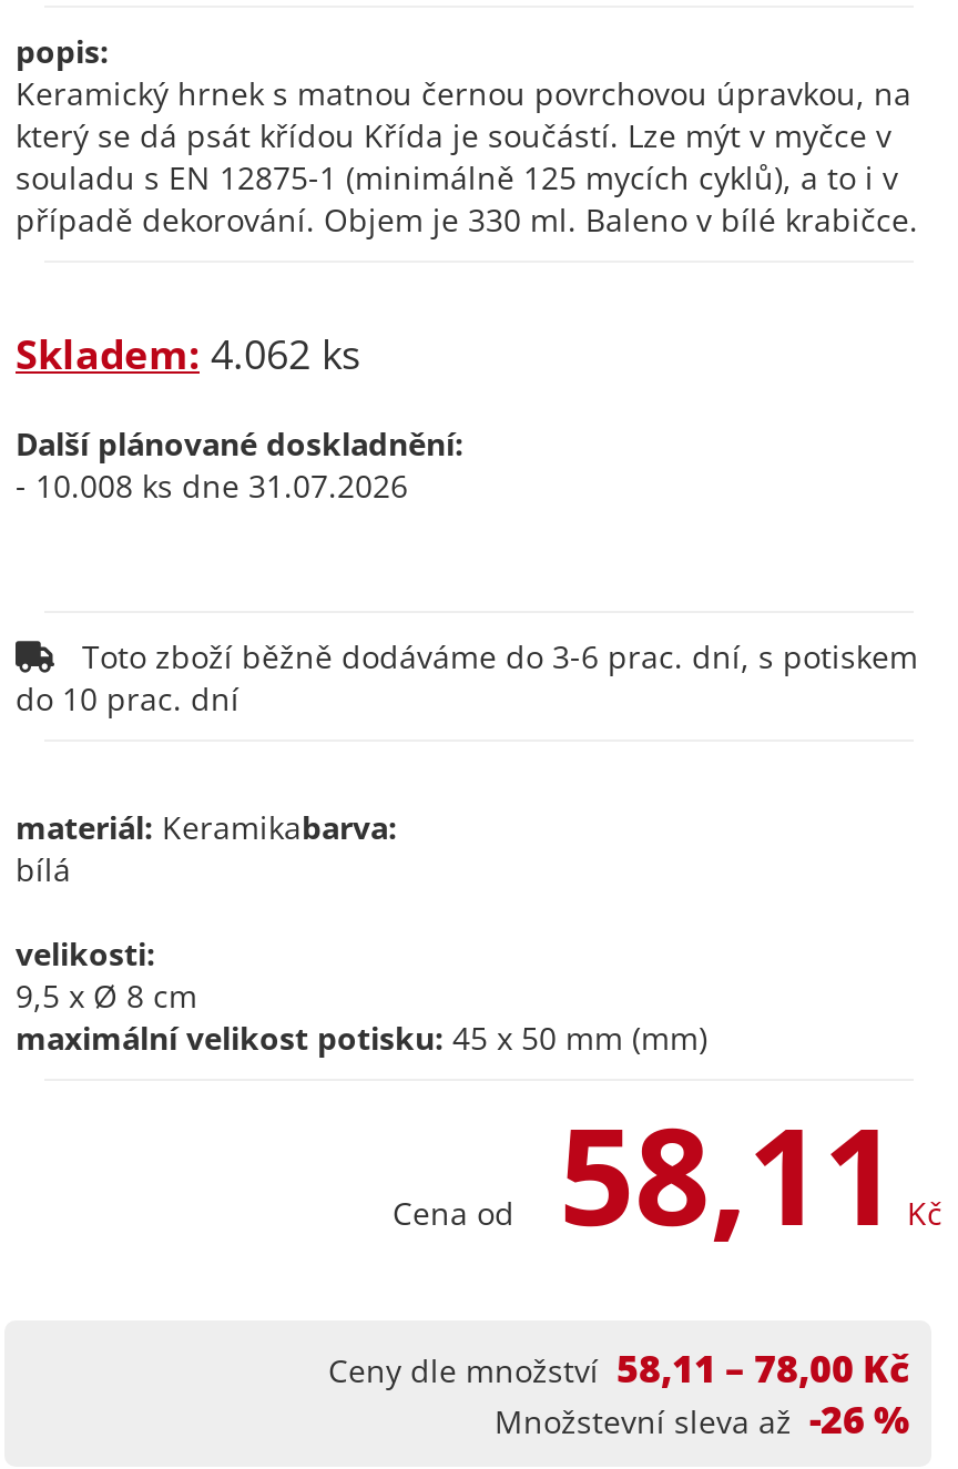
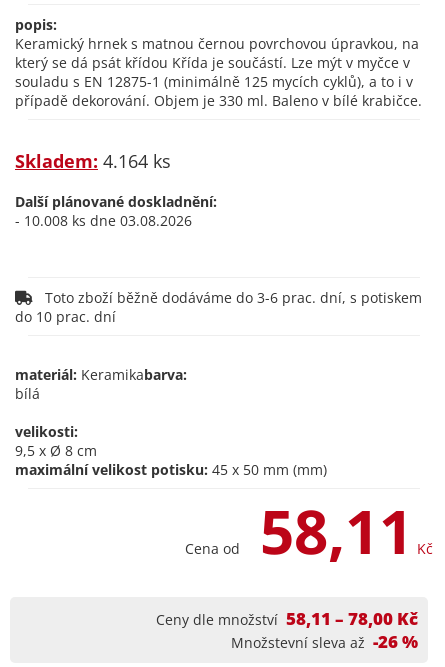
- Skladem: 4.062 ks
+ Skladem: 4.164 ks

- - 10.008 ks dne 31.07.2026
+ - 10.008 ks dne 03.08.2026
